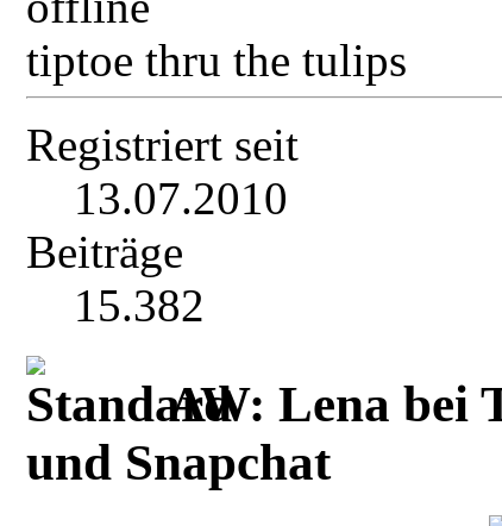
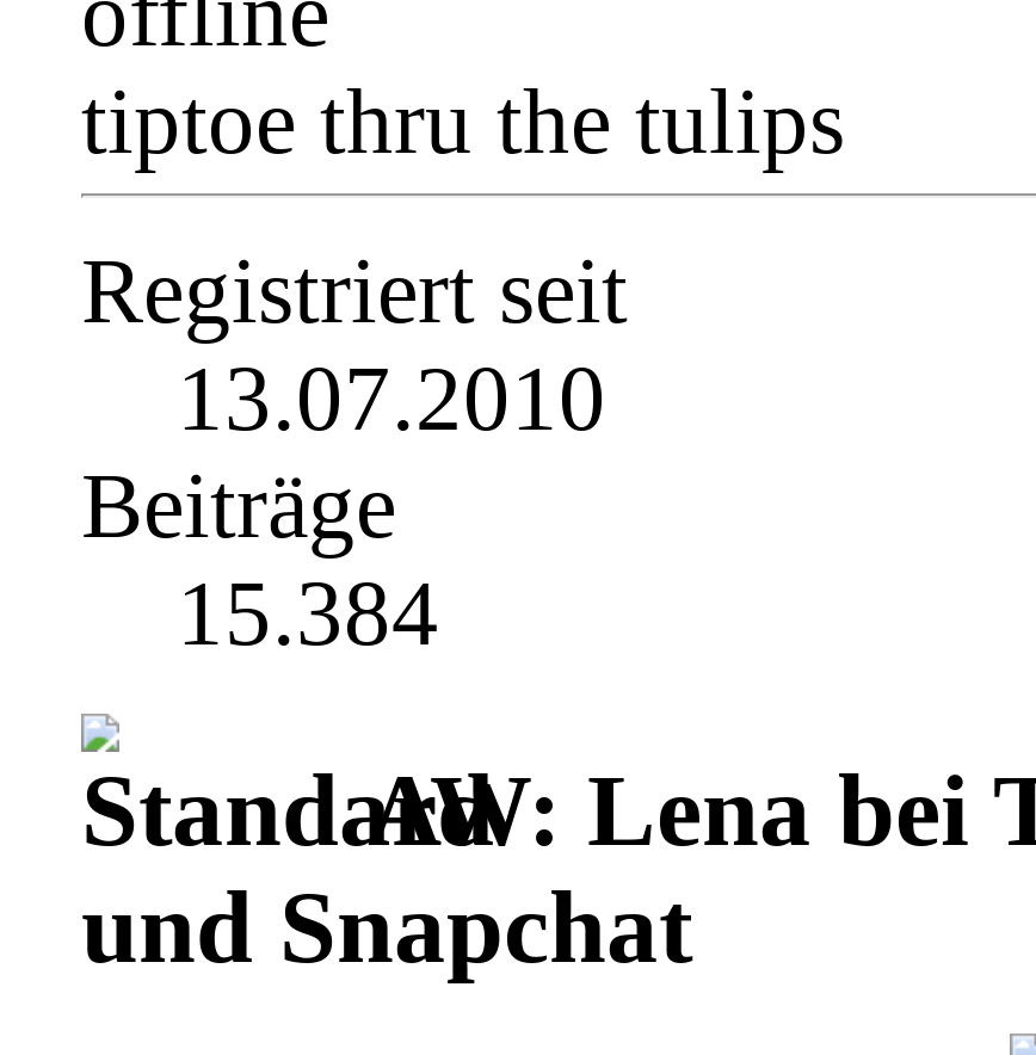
- 15.382
+ 15.384
